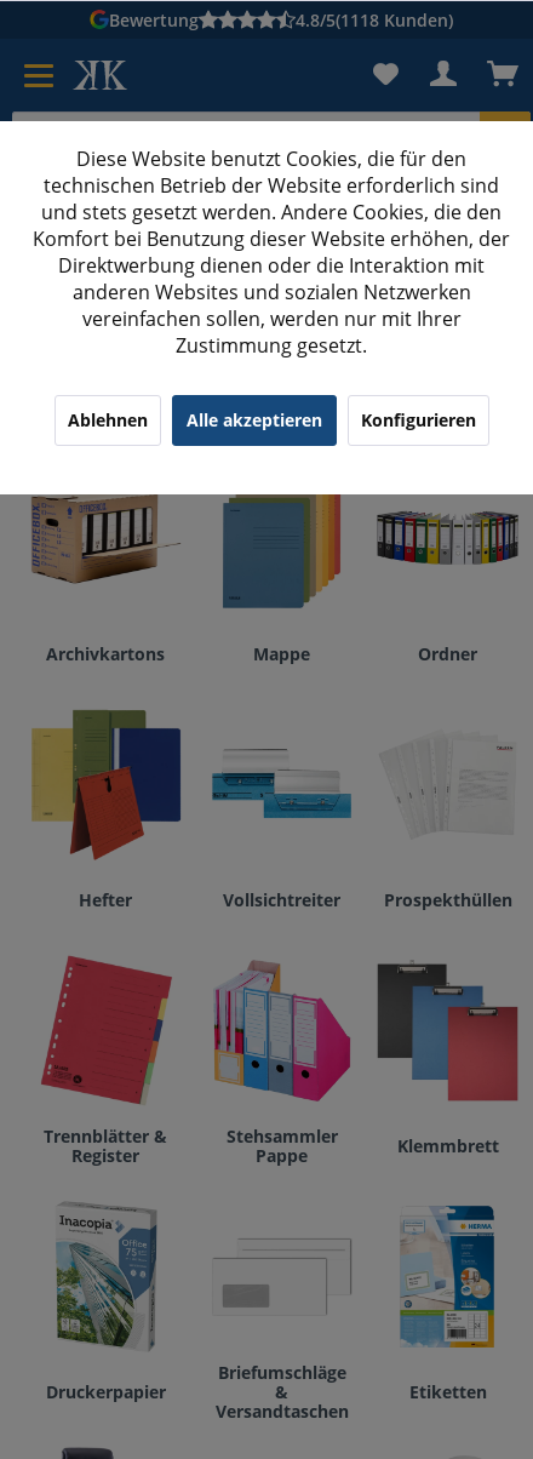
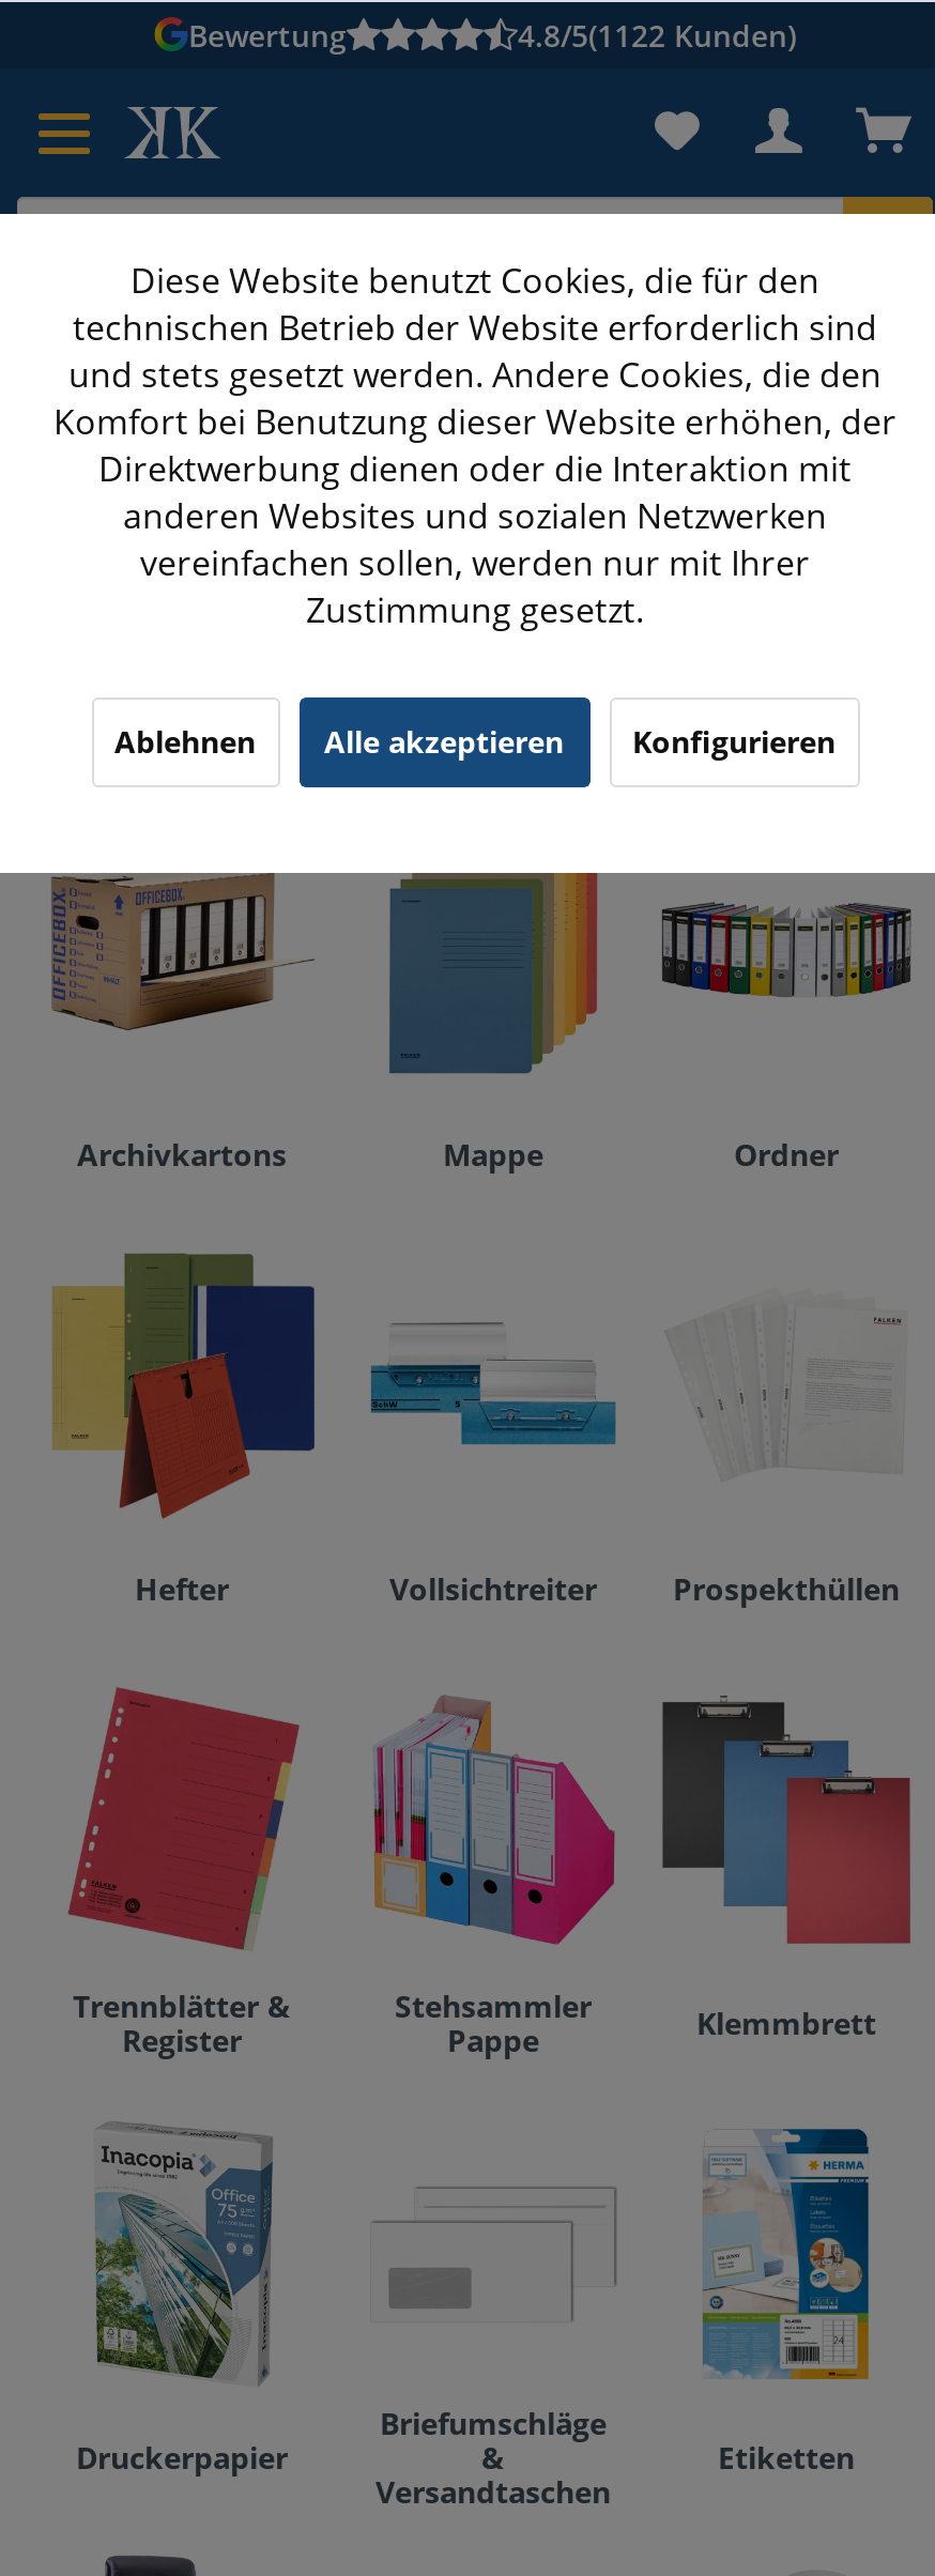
- 4.8/5(1118 Kunden)
+ 4.8/5(1122 Kunden)
